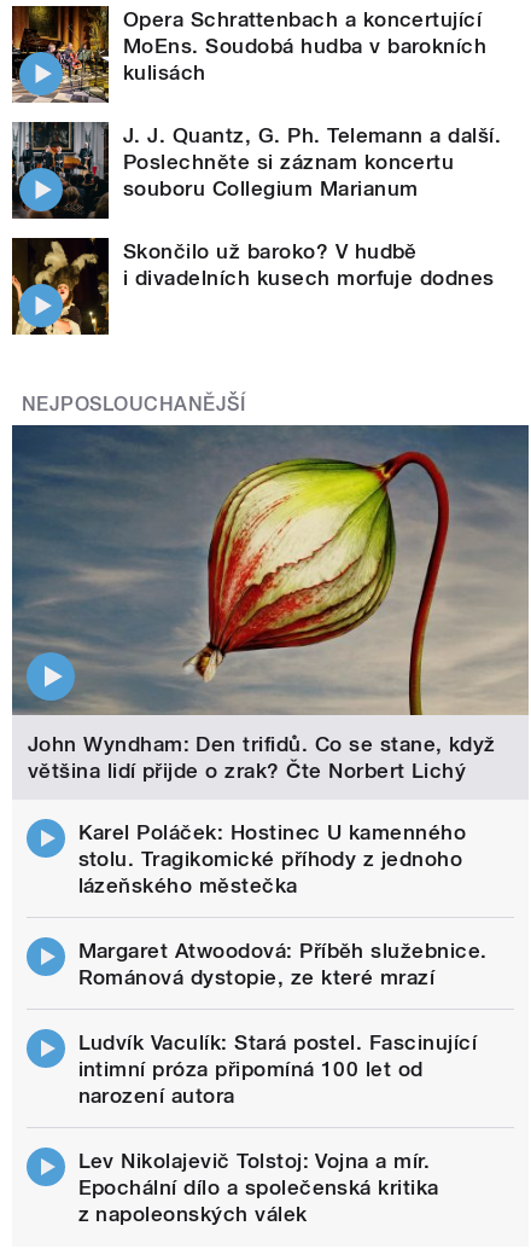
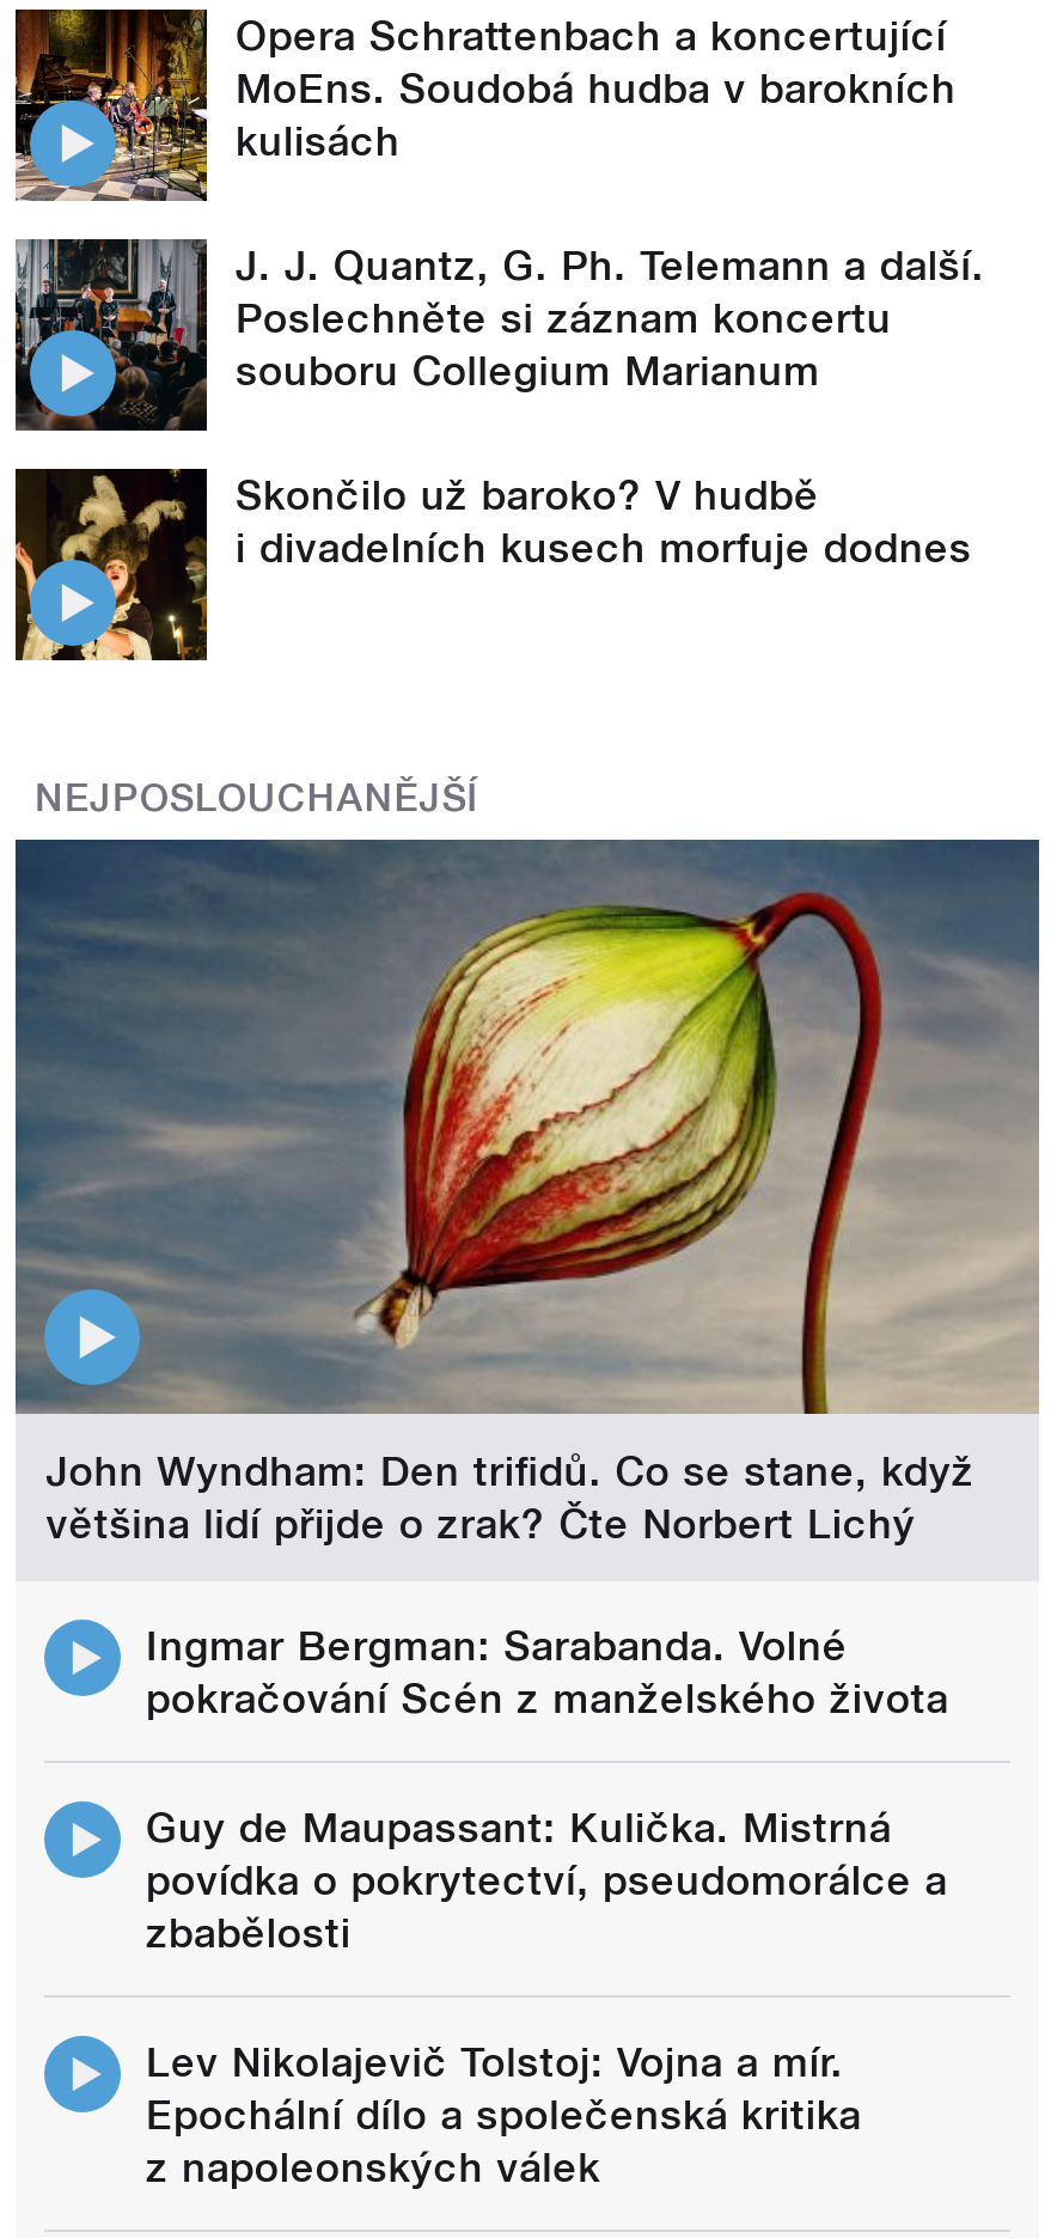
- Karel Poláček: Hostinec U kamenného
- stolu. Tragikomické příhody z jednoho
- lázeňského městečka
- Margaret Atwoodová: Příběh služebnice.
- Románová dystopie, ze které mrazí
- Ludvík Vaculík: Stará postel. Fascinující
- intimní próza připomíná 100 let od
- narození autora
+ Ingmar Bergman: Sarabanda. Volné
+ pokračování Scén z manželského života
+ Guy de Maupassant: Kulička. Mistrná
+ povídka o pokrytectví, pseudomorálce a
+ zbabělosti
